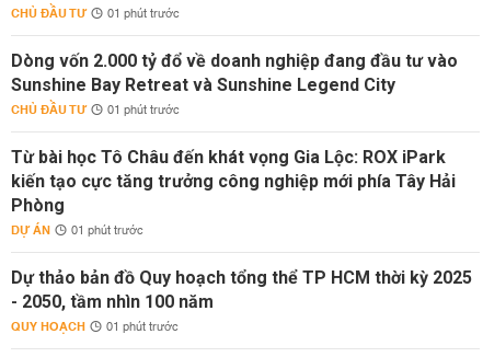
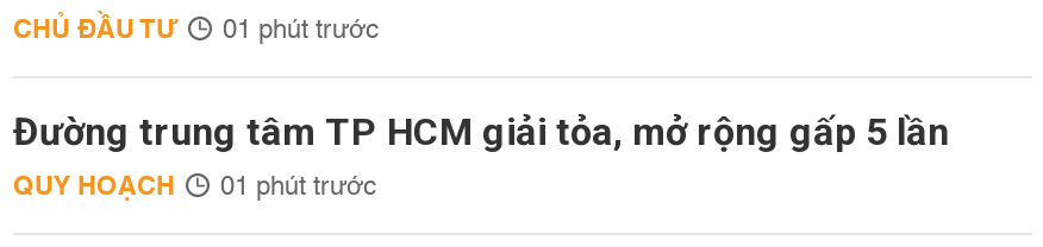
- Dòng vốn 2.000 tỷ đổ về doanh nghiệp đang đầu tư vào
- Sunshine Bay Retreat và Sunshine Legend City
- CHỦ ĐẦU TƯ
- 01 phút trước
- Từ bài học Tô Châu đến khát vọng Gia Lộc: ROX iPark
- kiến tạo cực tăng trưởng công nghiệp mới phía Tây Hải
- Phòng
- DỰ ÁN
- 01 phút trước
- Dự thảo bản đồ Quy hoạch tổng thể TP HCM thời kỳ 2025
- - 2050, tầm nhìn 100 năm
+ Đường trung tâm TP HCM giải tỏa, mở rộng gấp 5 lần
